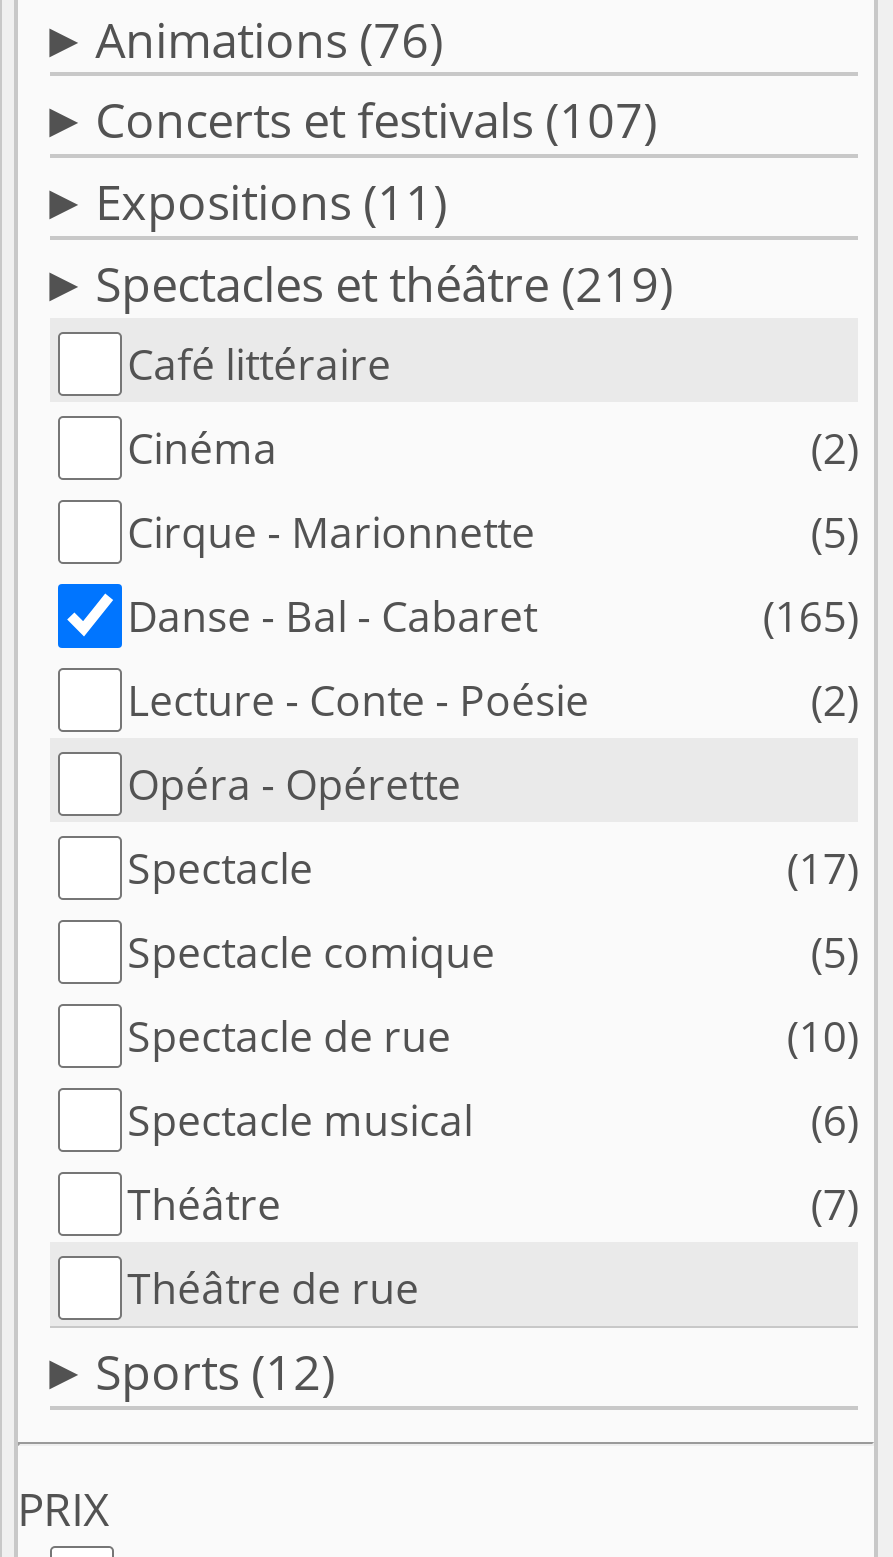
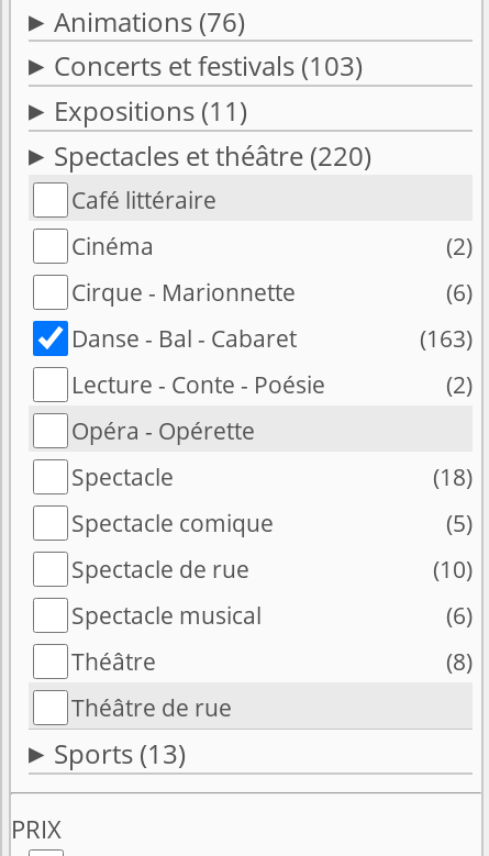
- Concerts et festivals (107)
+ Concerts et festivals (103)

- Spectacles et théâtre (219)
+ Spectacles et théâtre (220)

- (5)
+ (6)

- (165)
+ (163)

- (17)
+ (18)

- (7)
+ (8)

- Sports (12)
+ Sports (13)
